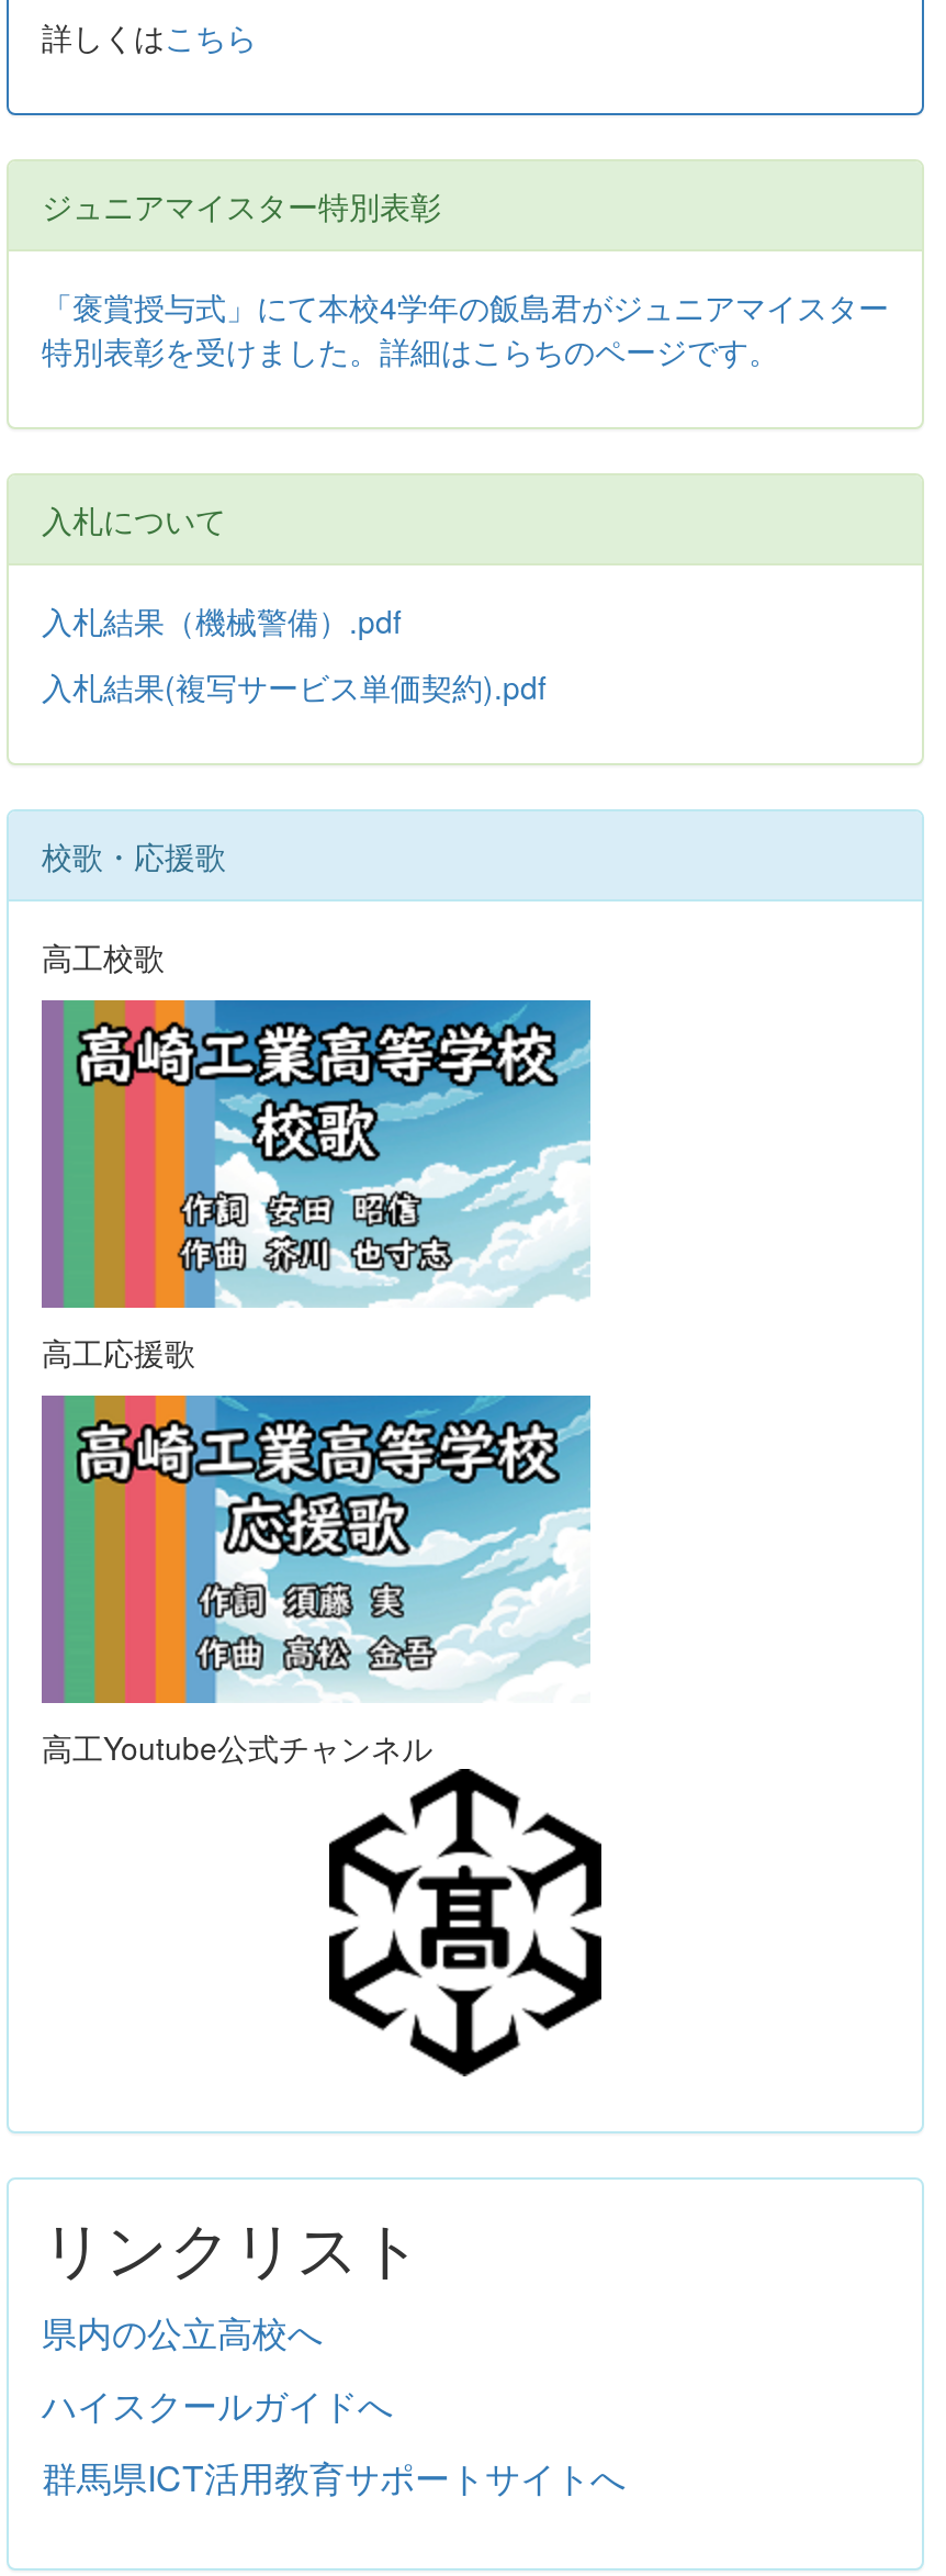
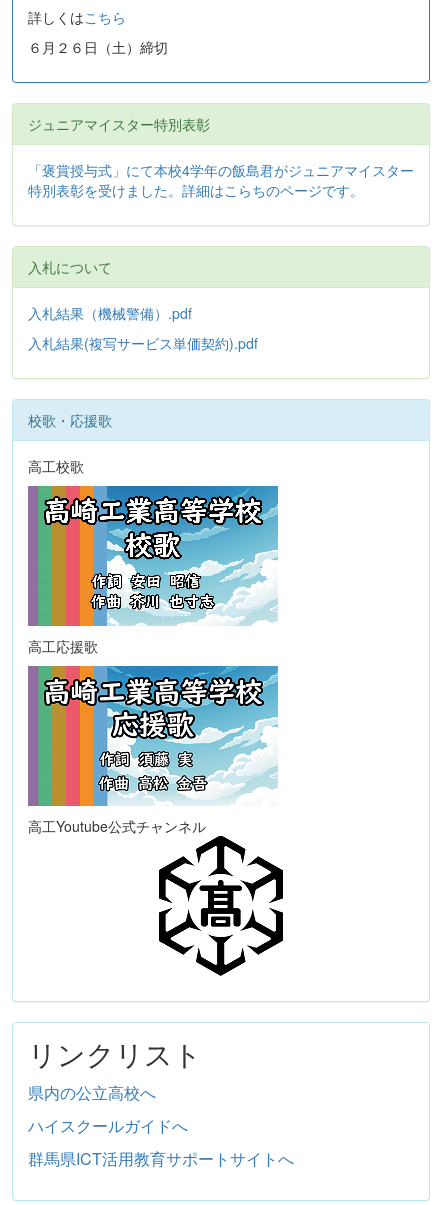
+ ６月２６日（土）締切
